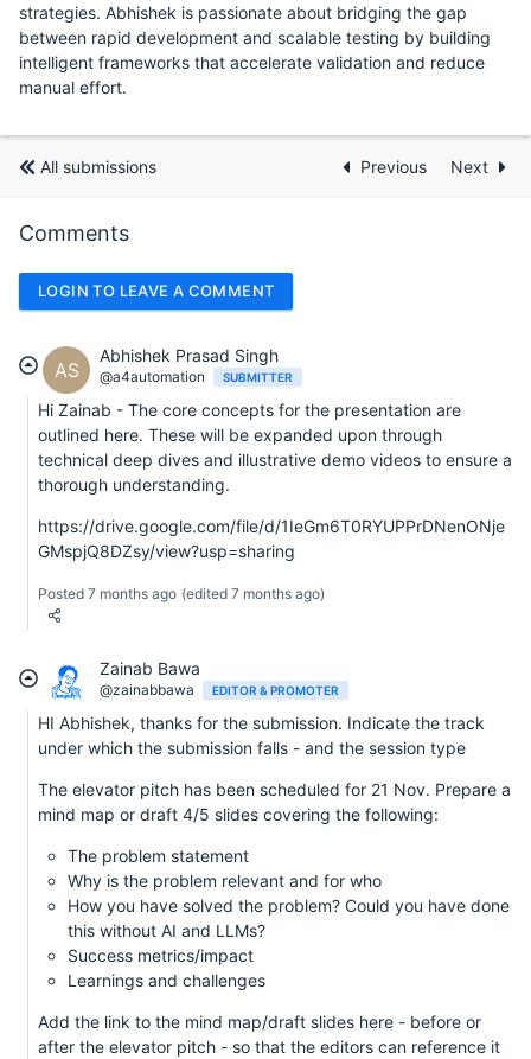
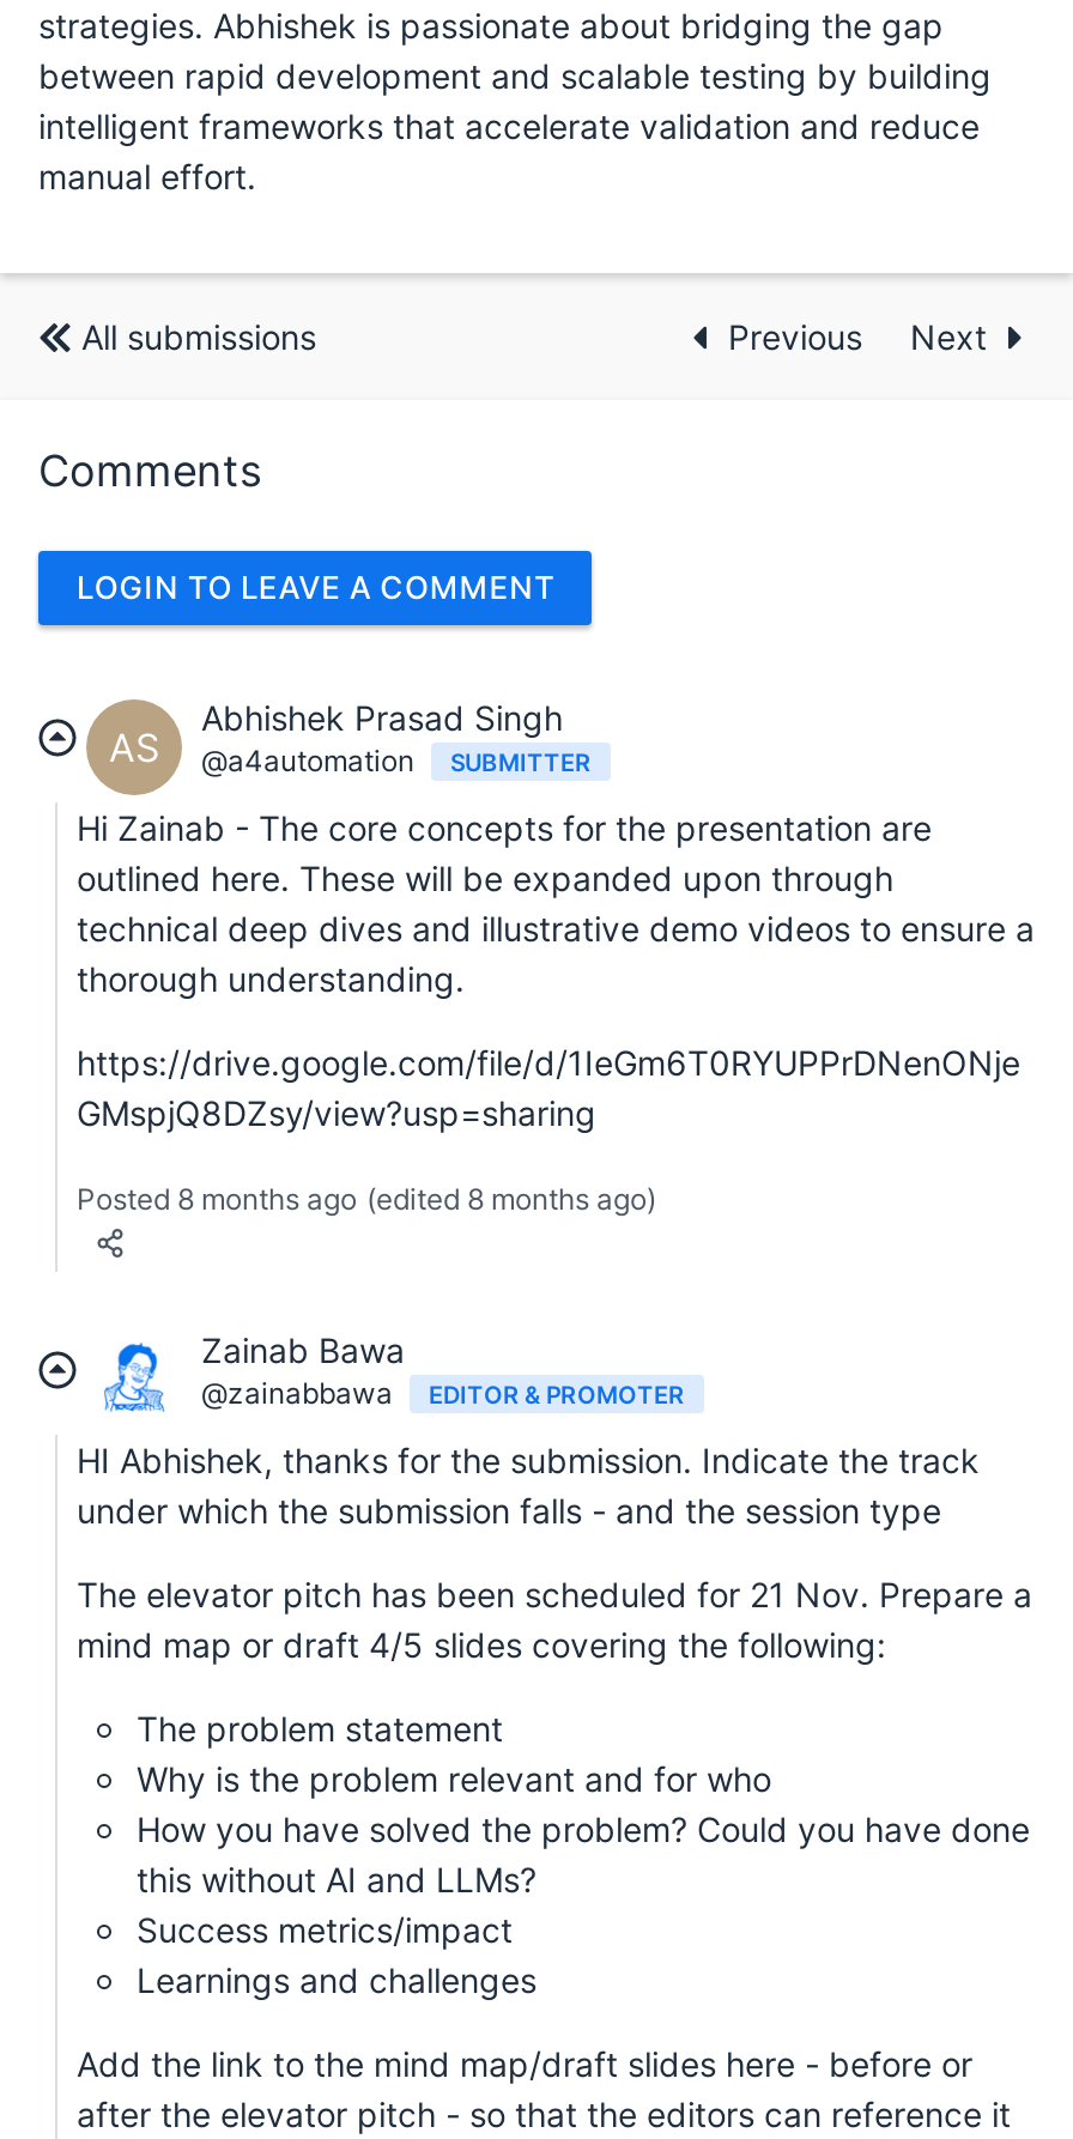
- Posted 7 months ago (edited 7 months ago)
+ Posted 8 months ago (edited 8 months ago)
